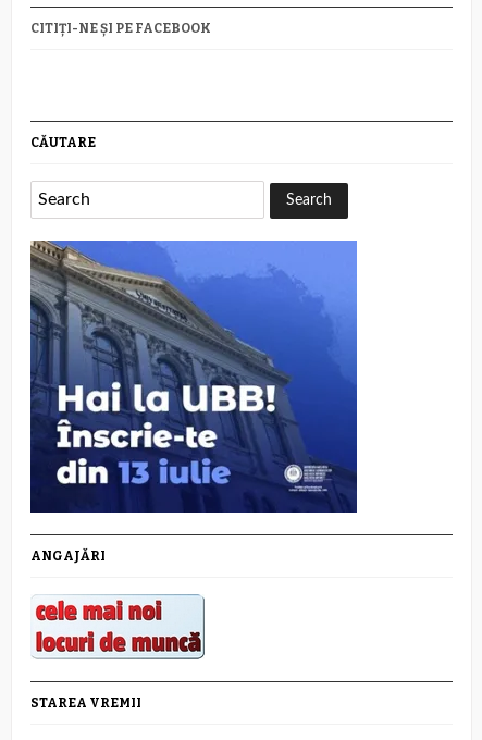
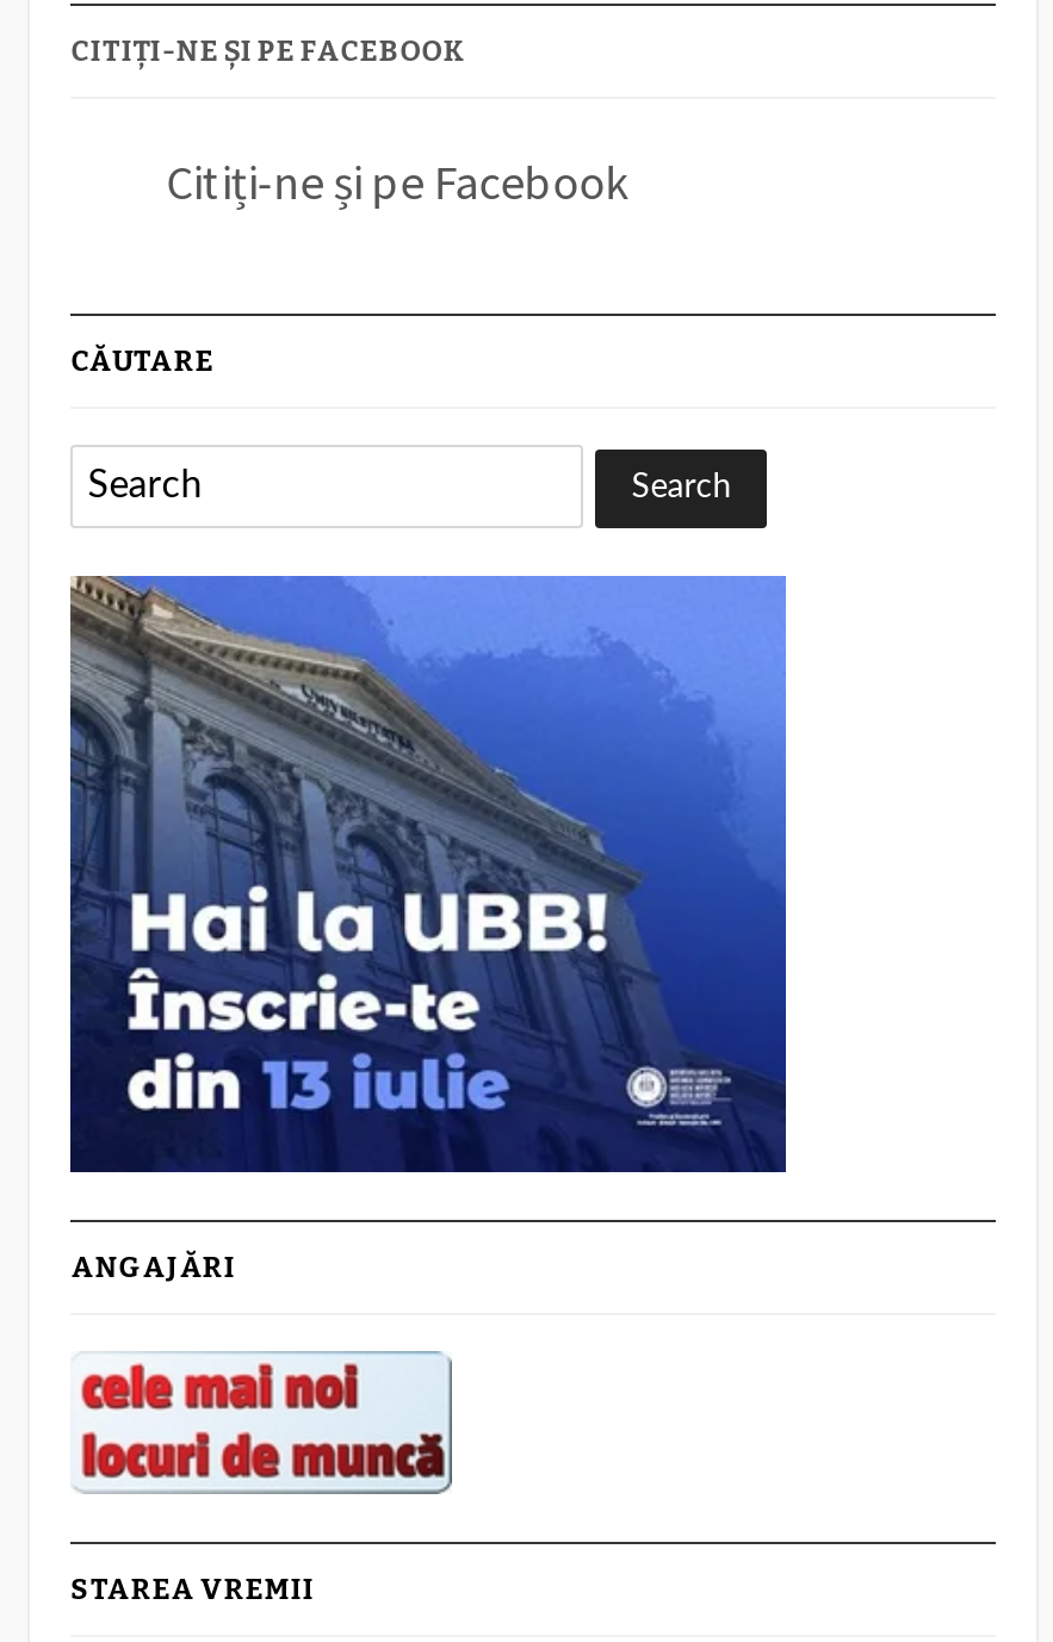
+ Citiți-ne și pe Facebook
